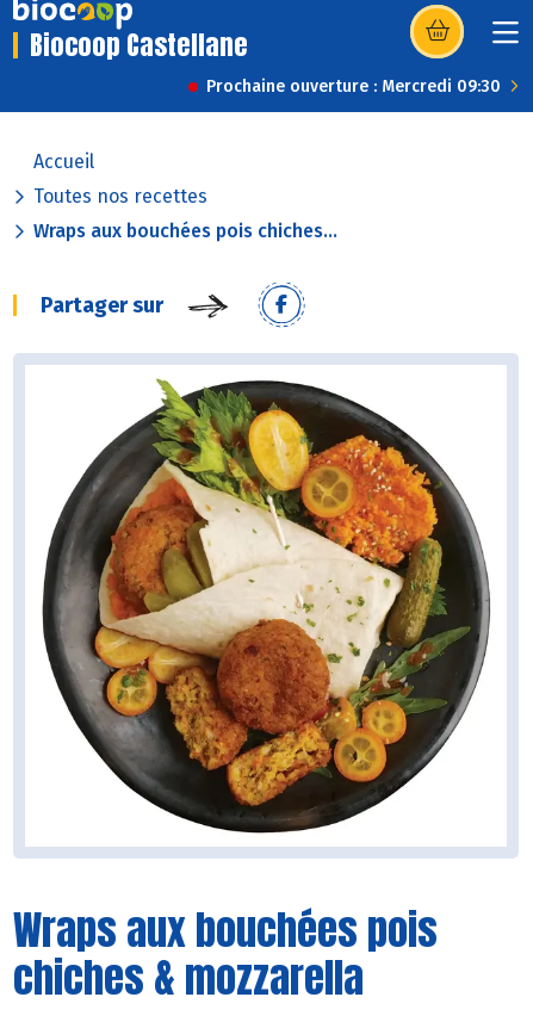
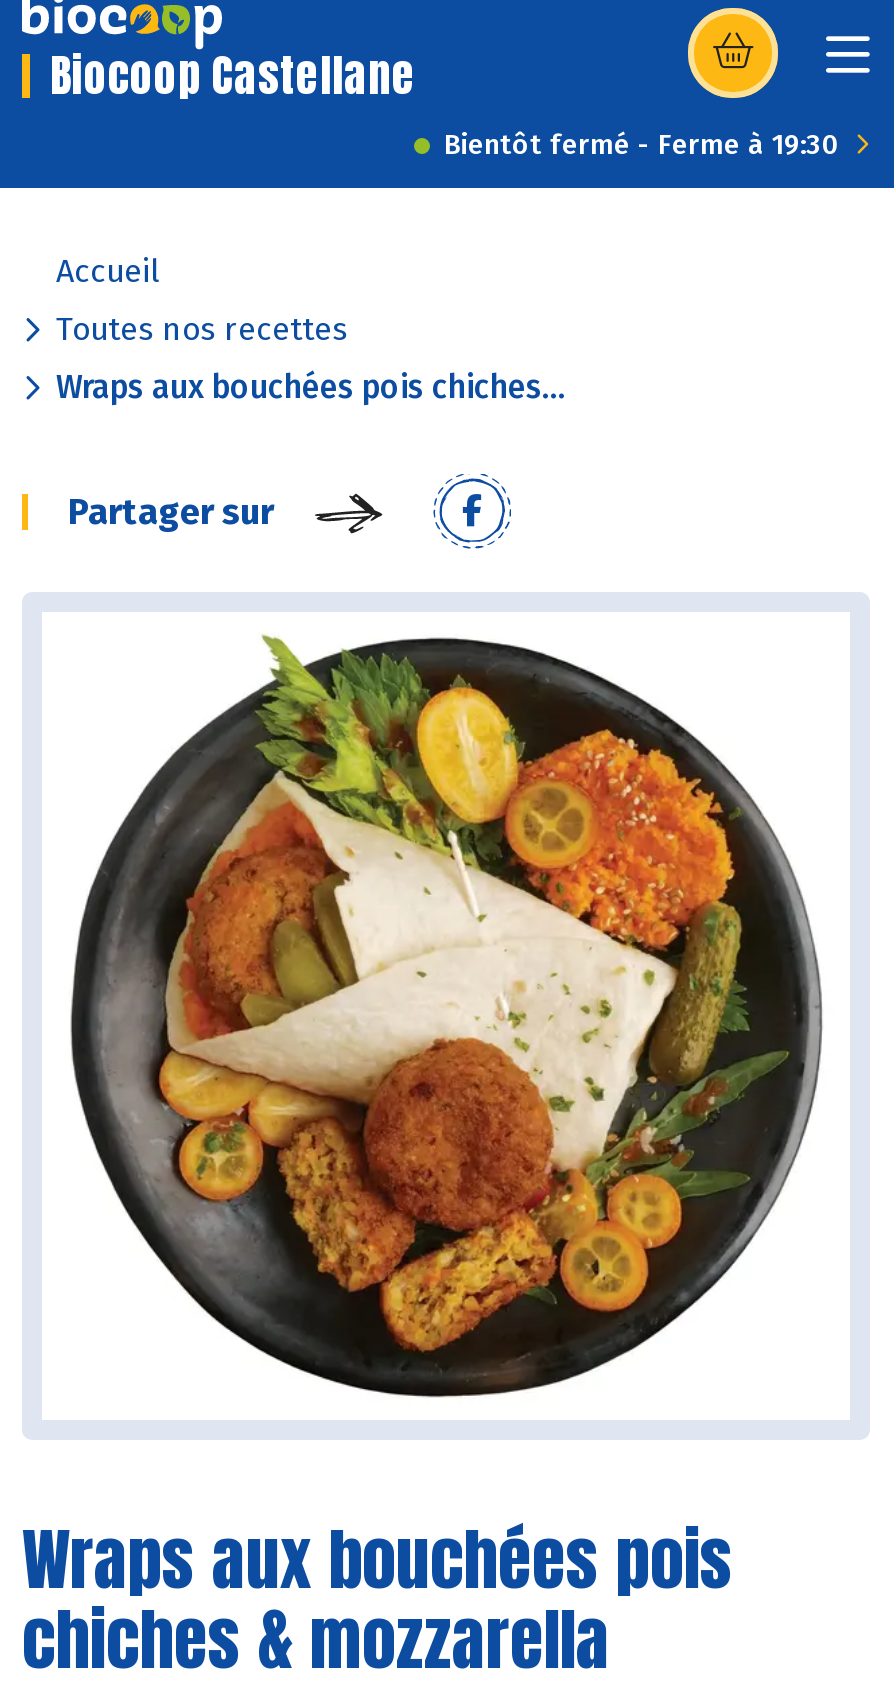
- Prochaine ouverture : Mercredi 09:30
+ Bientôt fermé - Ferme à 19:30
